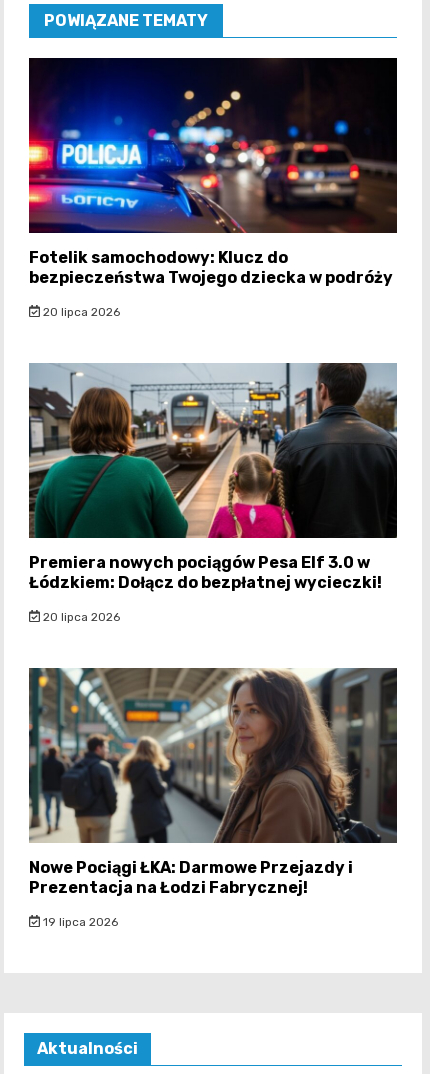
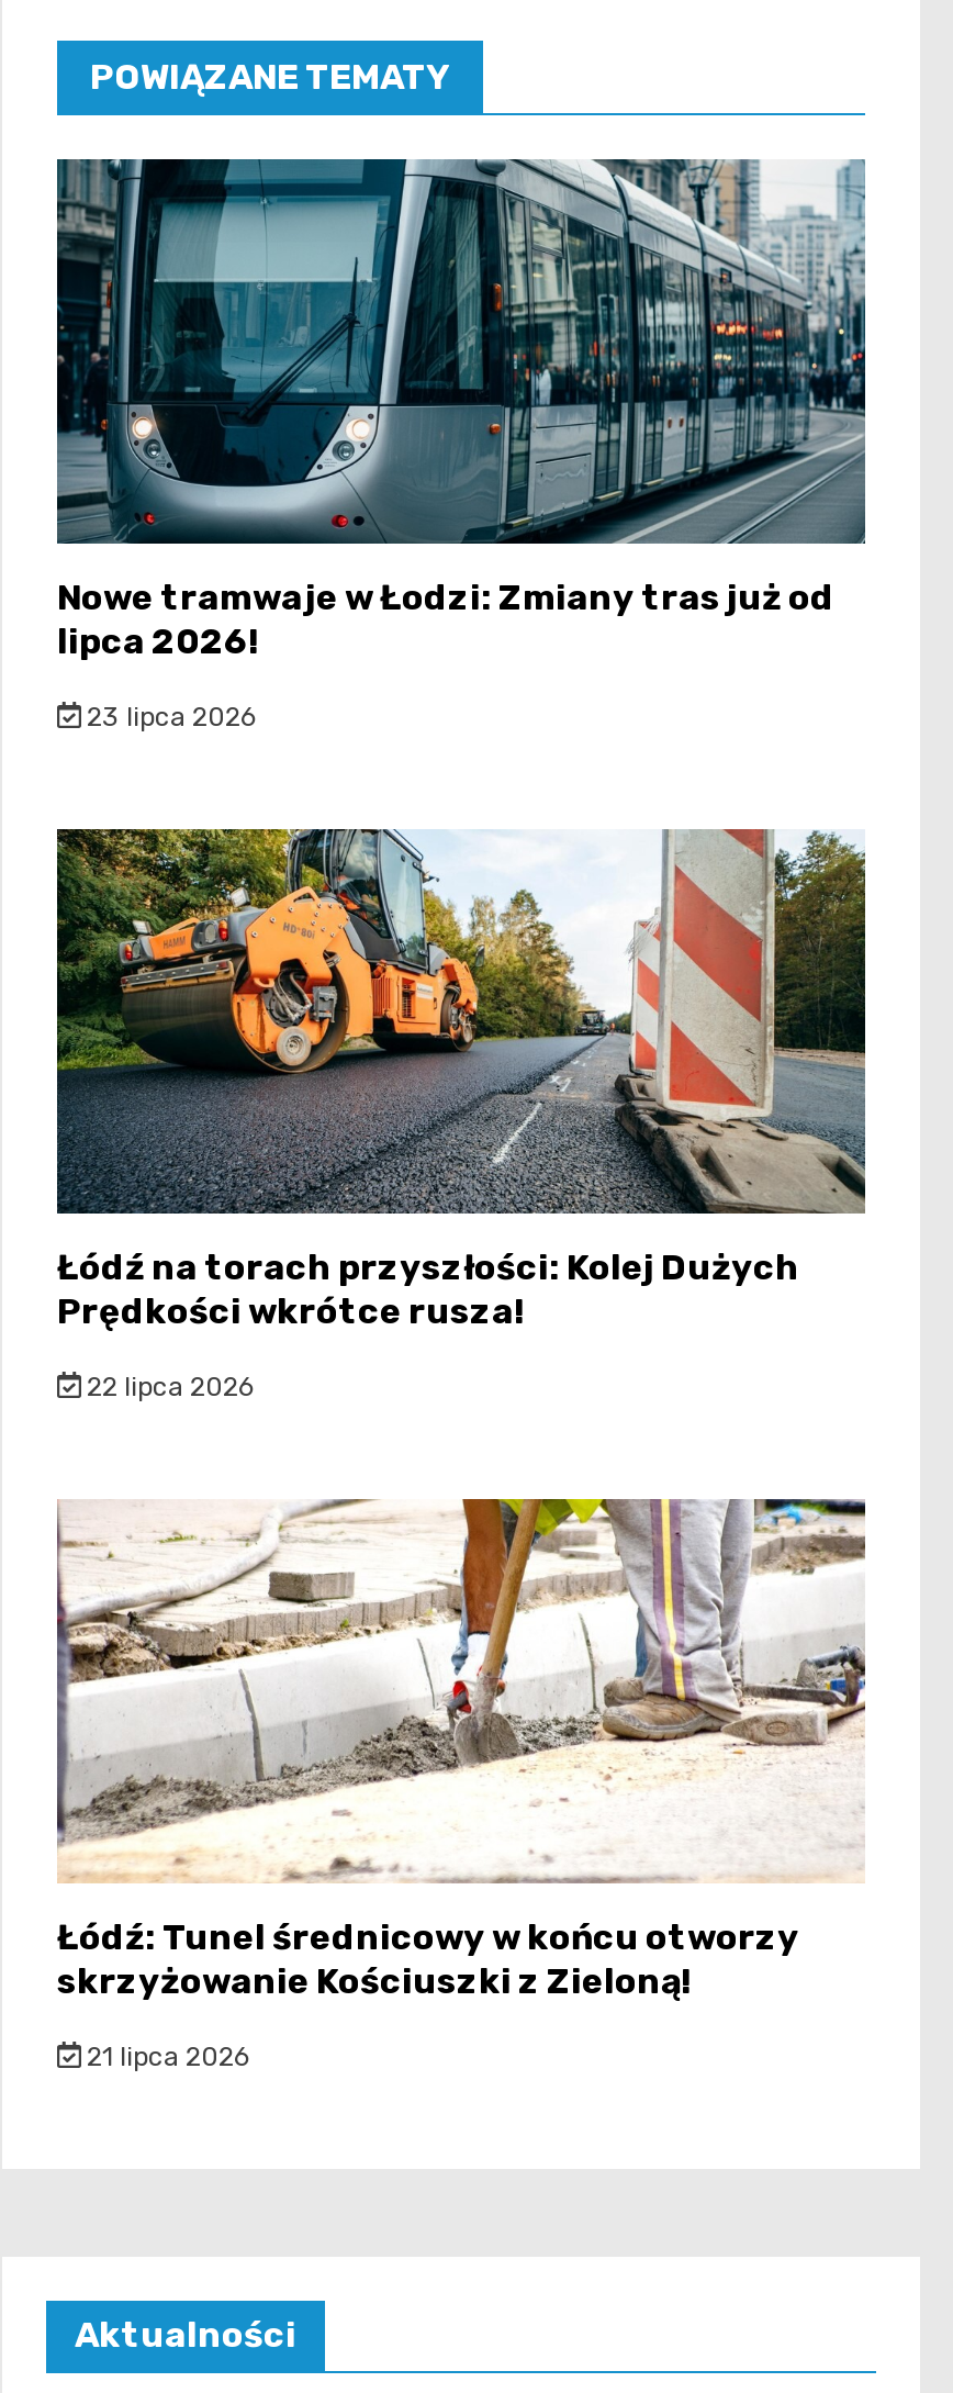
- [image]
- Fotelik samochodowy: Klucz do
- bezpieczeństwa Twojego dziecka w podróży
+ [image]
+ Nowe tramwaje w Łodzi: Zmiany tras już od
+ lipca 2026!

- 20 lipca 2026
+ 23 lipca 2026

- [image]
- Premiera nowych pociągów Pesa Elf 3.0 w
- Łódzkiem: Dołącz do bezpłatnej wycieczki!
+ [image]
+ Łódź na torach przyszłości: Kolej Dużych
+ Prędkości wkrótce rusza!

- 20 lipca 2026
+ 22 lipca 2026

- [image]
- Nowe Pociągi ŁKA: Darmowe Przejazdy i
- Prezentacja na Łodzi Fabrycznej!
+ [image]
+ Łódź: Tunel średnicowy w końcu otworzy
+ skrzyżowanie Kościuszki z Zieloną!

- 19 lipca 2026
+ 21 lipca 2026
